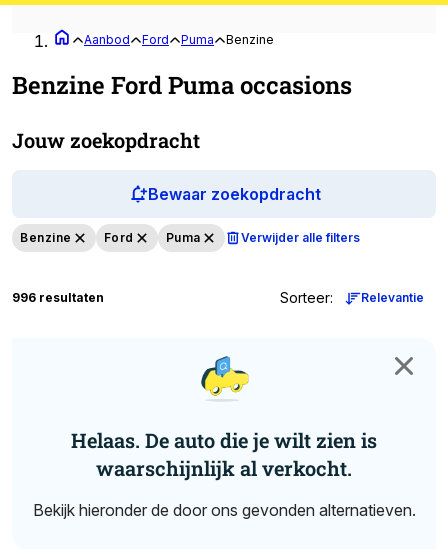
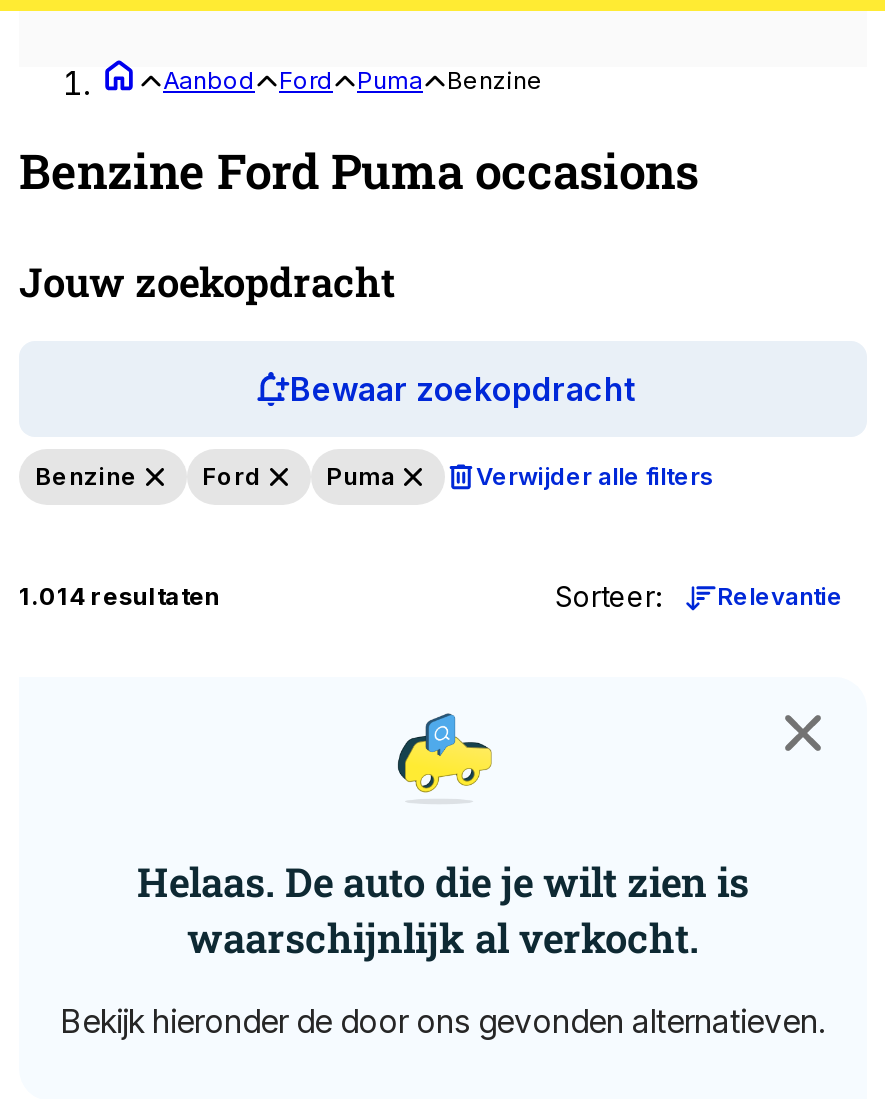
- 996 resultaten
+ 1.014 resultaten
